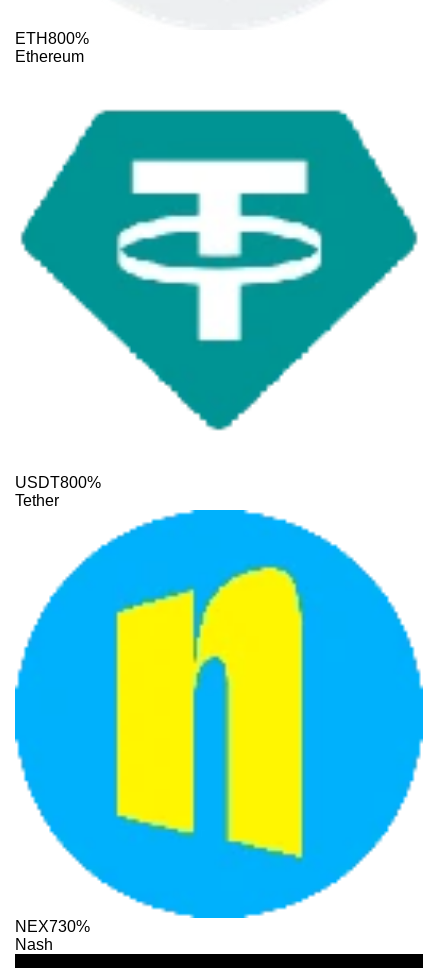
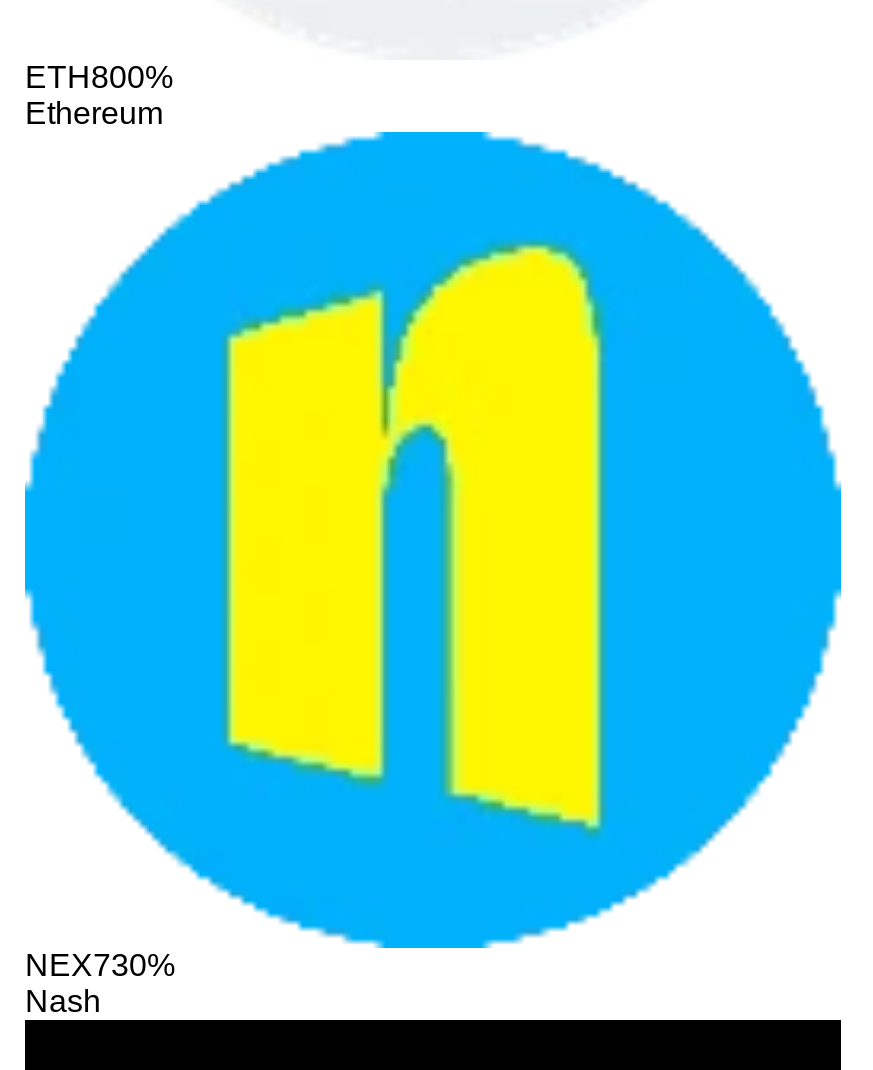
- [image]

- USDT800%
- Tether
